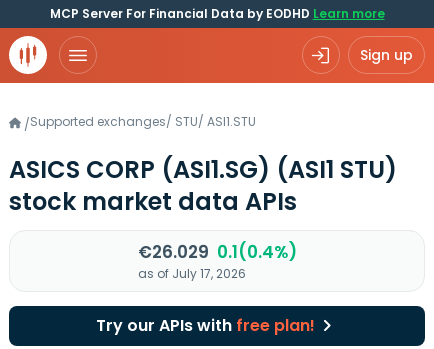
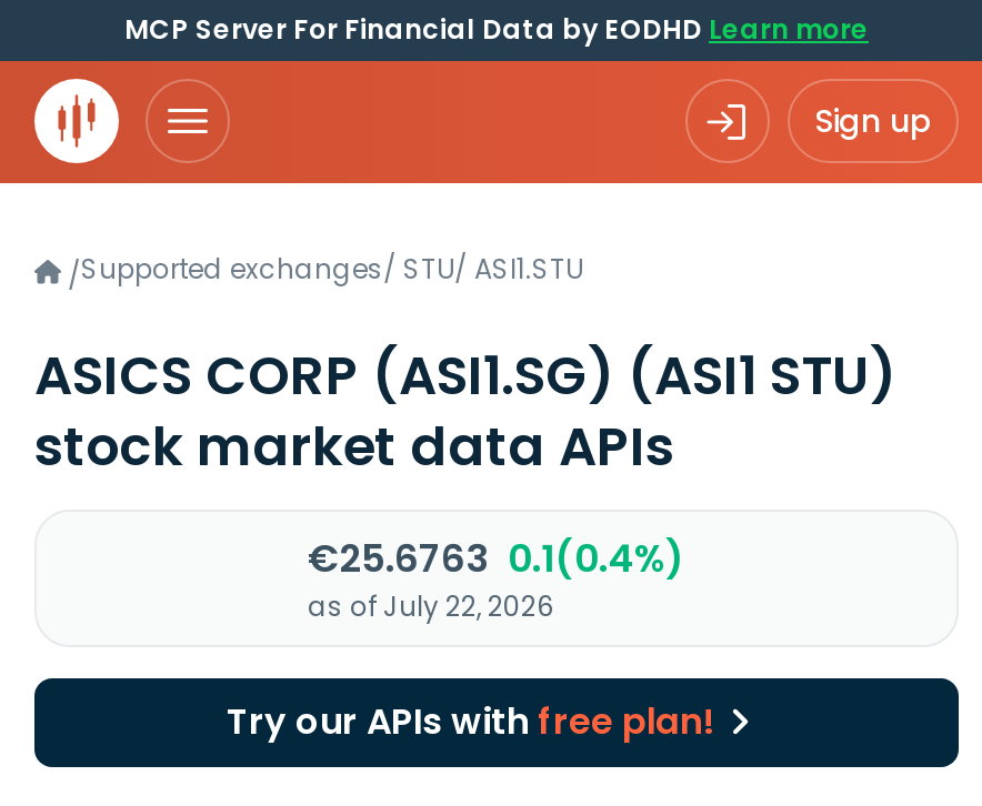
- €26.029 0.1(0.4%)
+ €25.6763 0.1(0.4%)

- as of July 17, 2026
+ as of July 22, 2026
